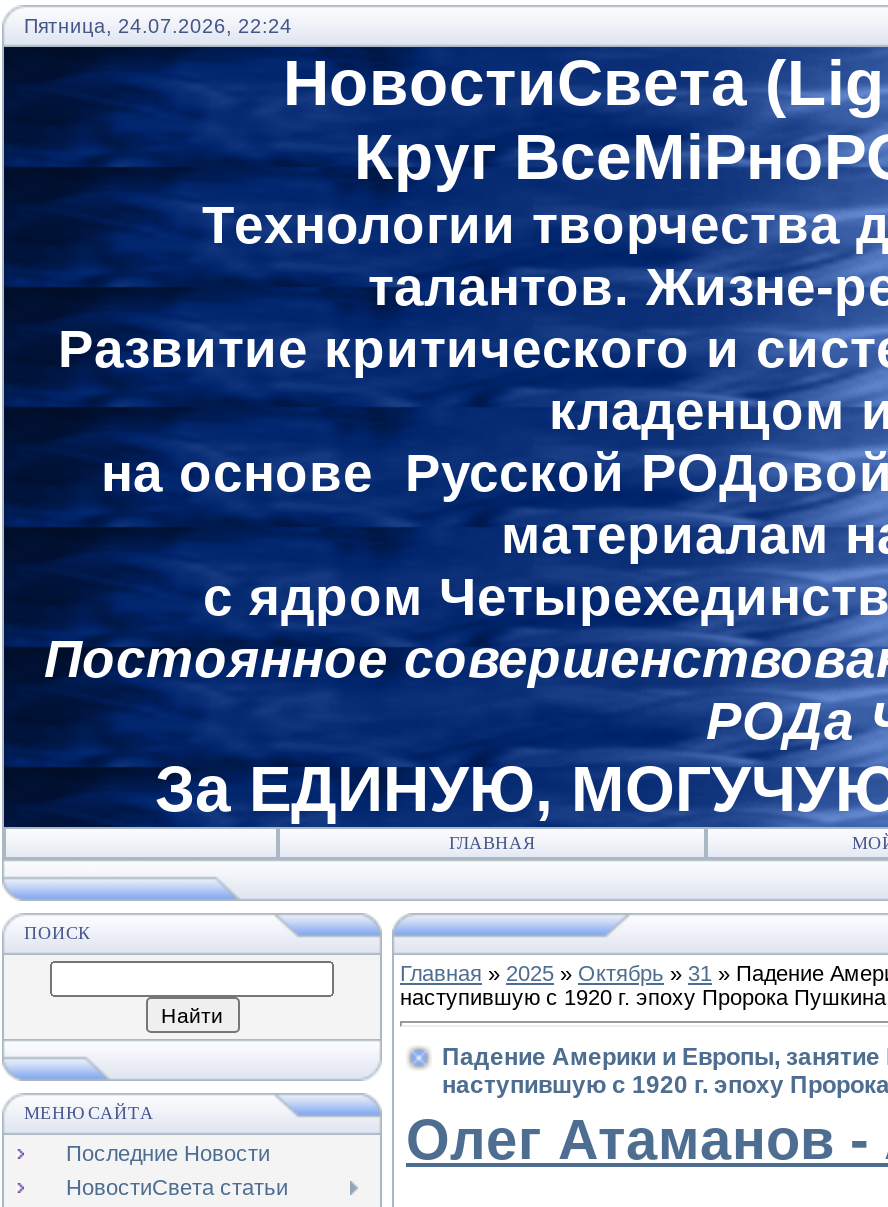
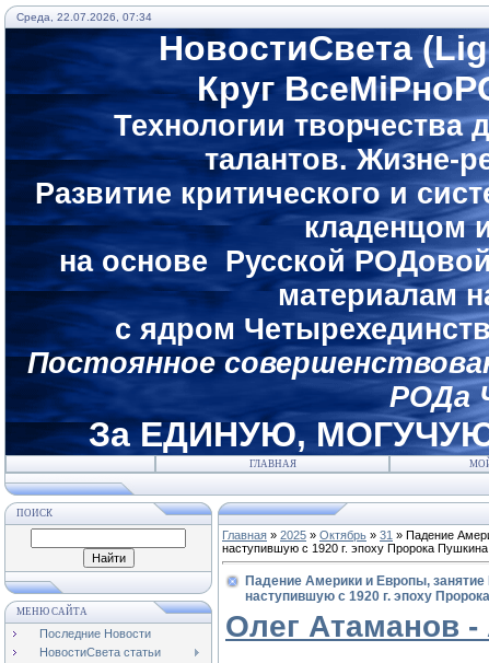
- Пятница, 24.07.2026, 22:24
+ Среда, 22.07.2026, 07:34
